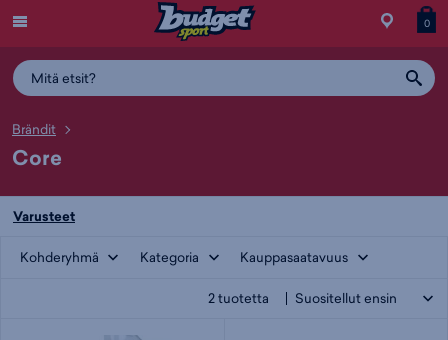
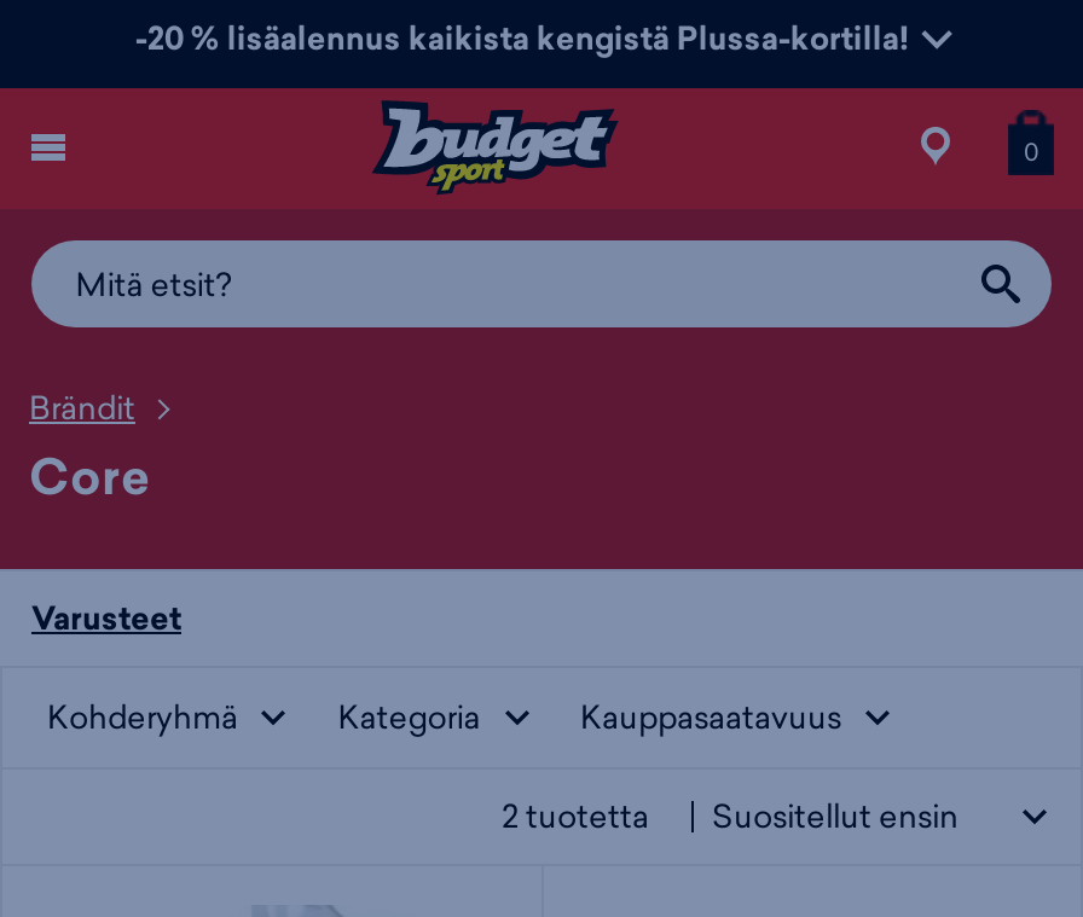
+ -20 % lisäalennus kaikista kengistä Plussa-kortilla!
